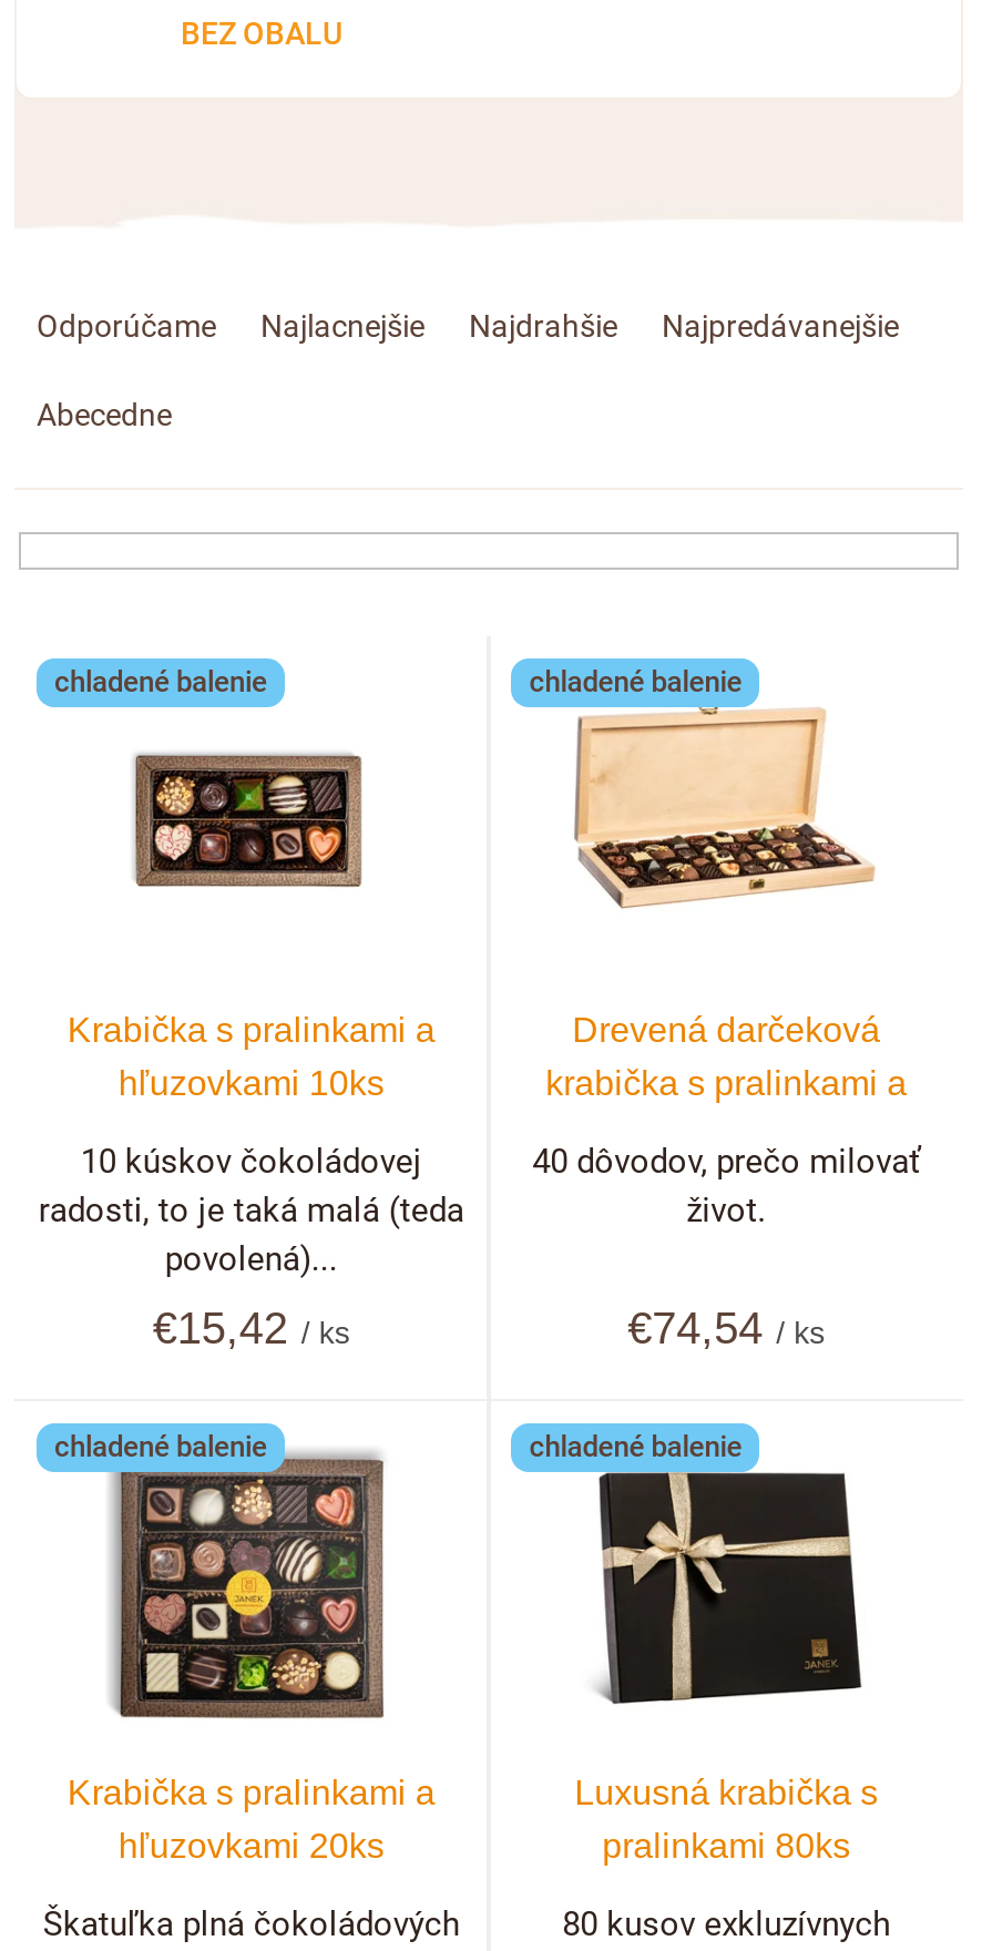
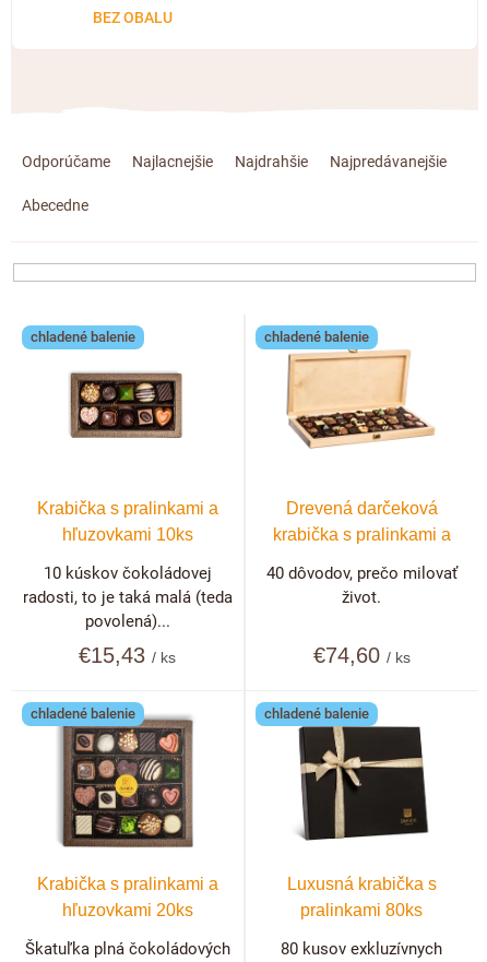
- €15,42 / ks
+ €15,43 / ks

- €74,54 / ks
+ €74,60 / ks
